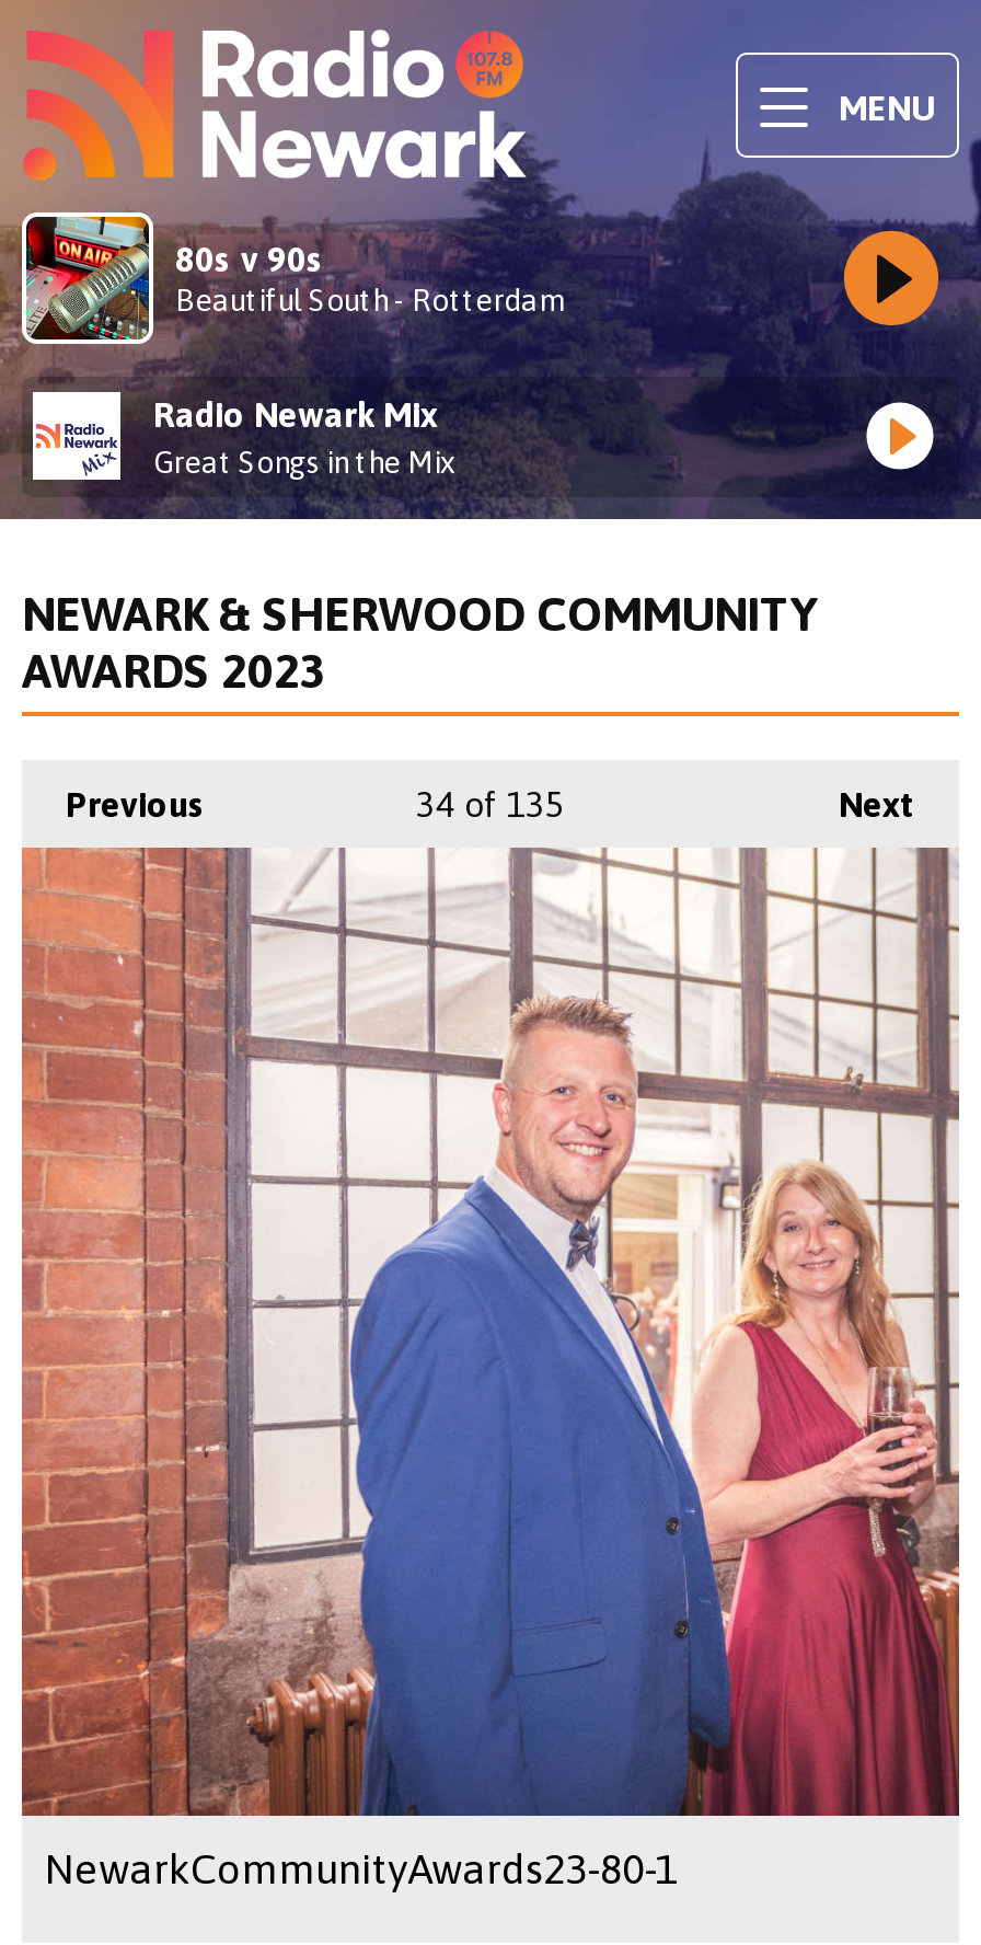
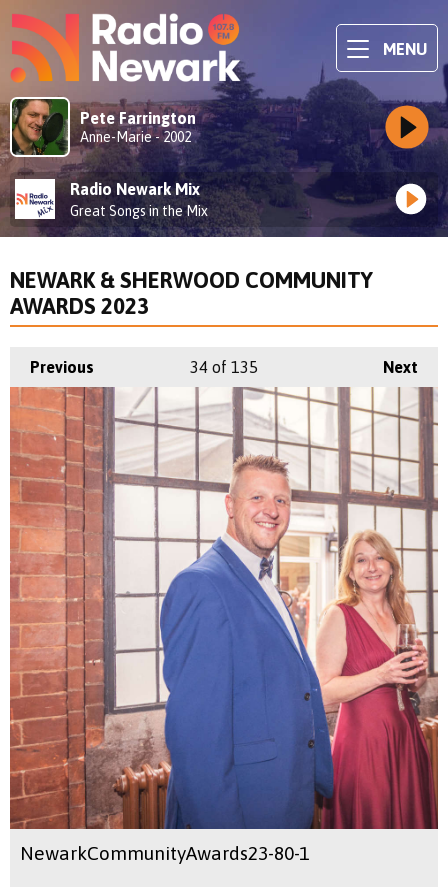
- [image]
- 80s v 90s
- Beautiful South - Rotterdam
+ [image]
+ Pete Farrington
+ Anne-Marie - 2002
